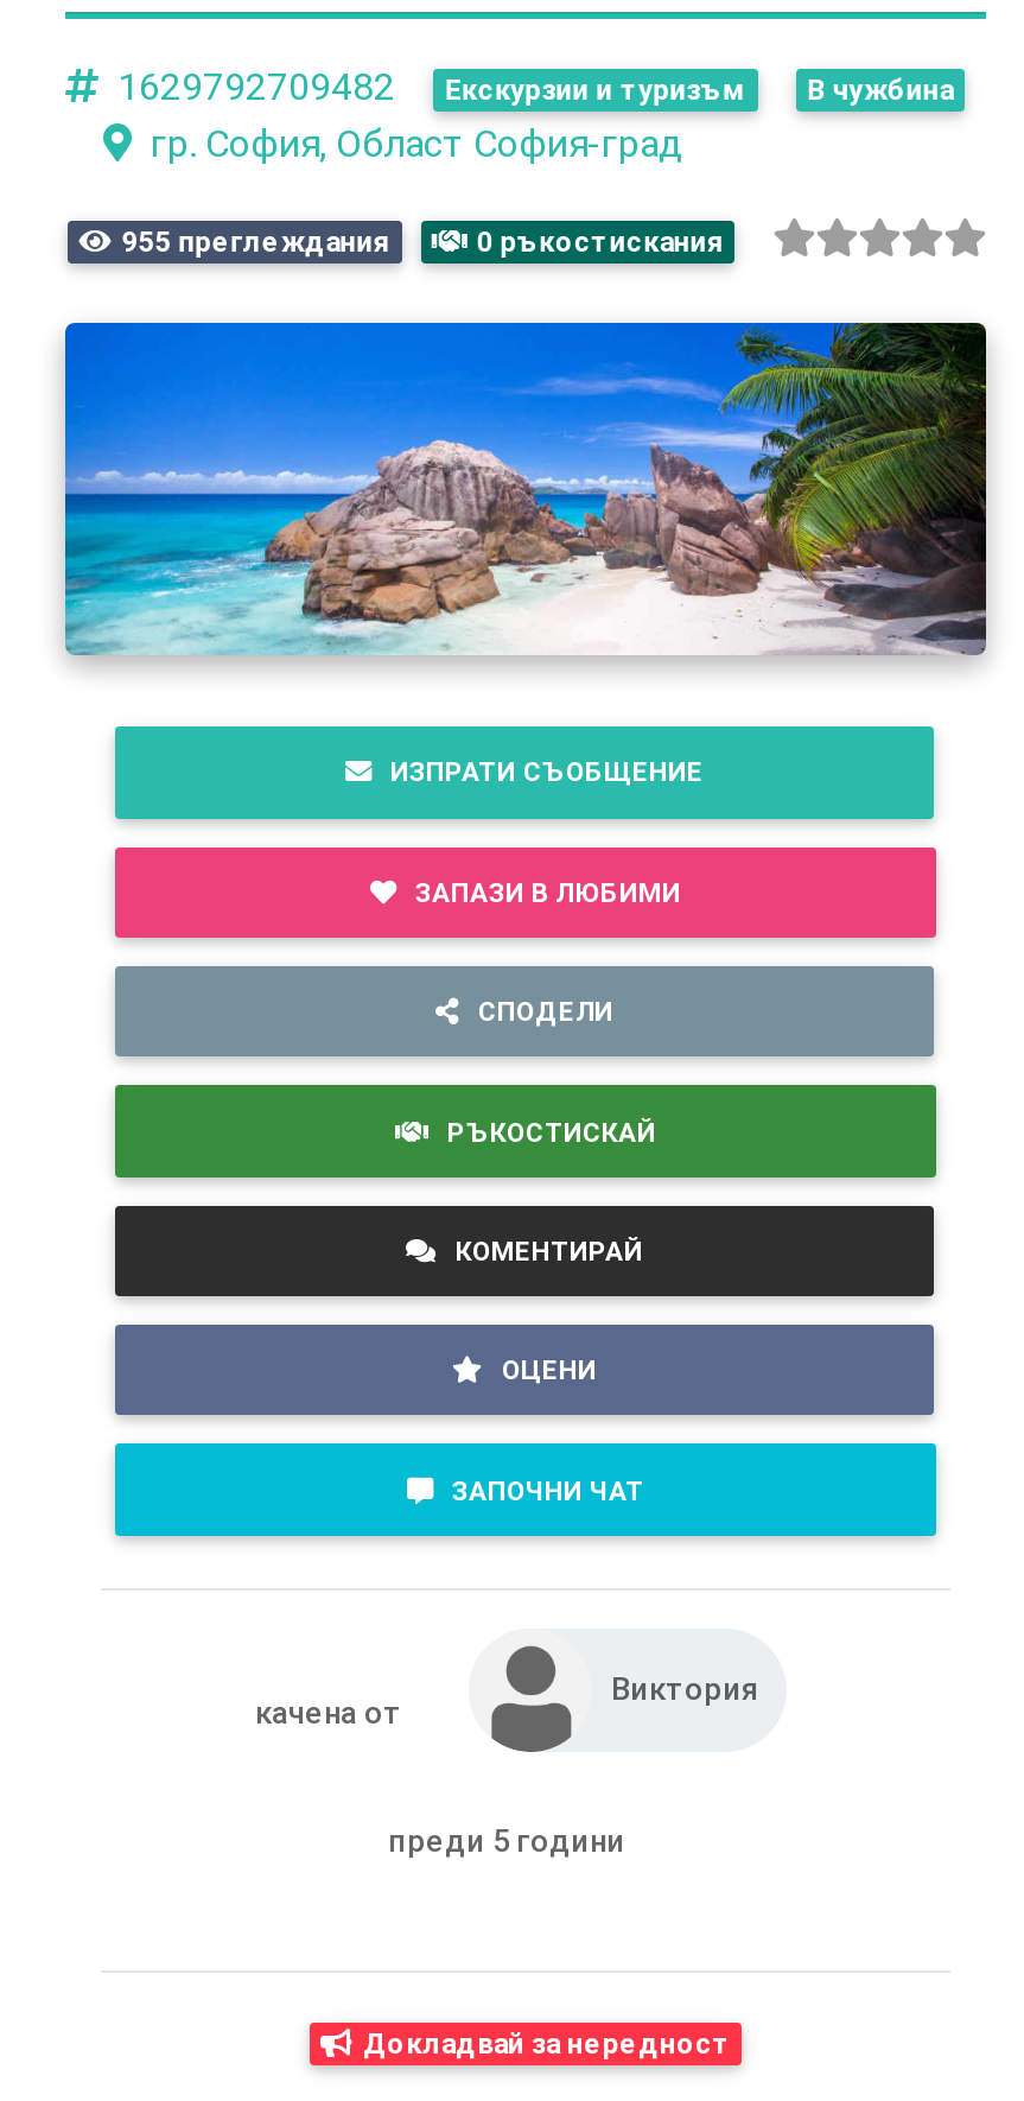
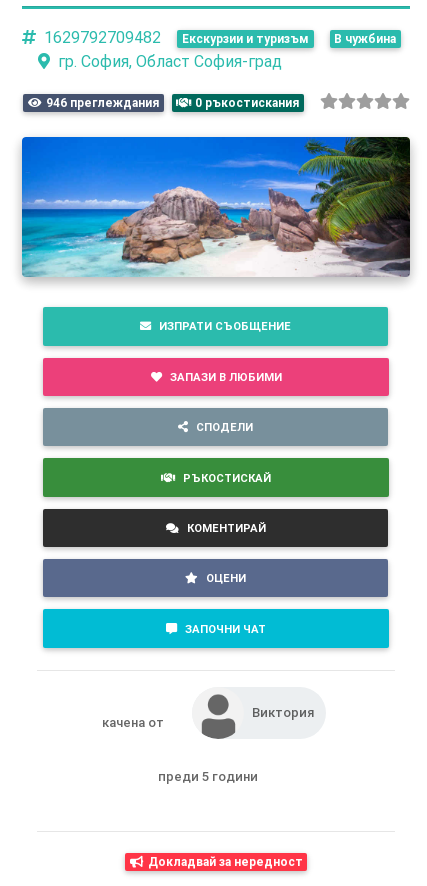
- 955 преглеждания
+ 946 преглеждания
